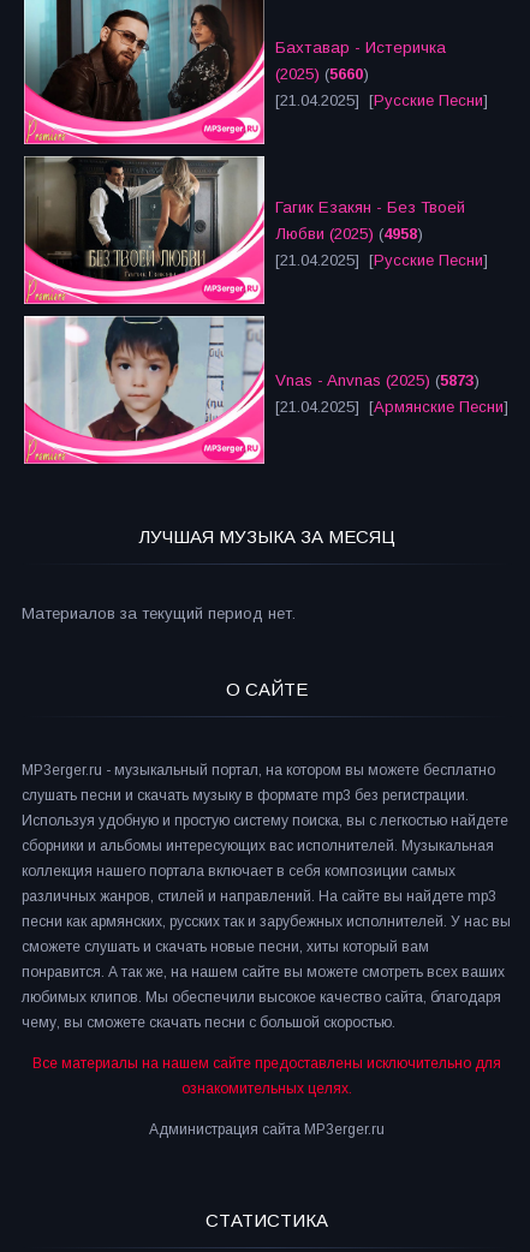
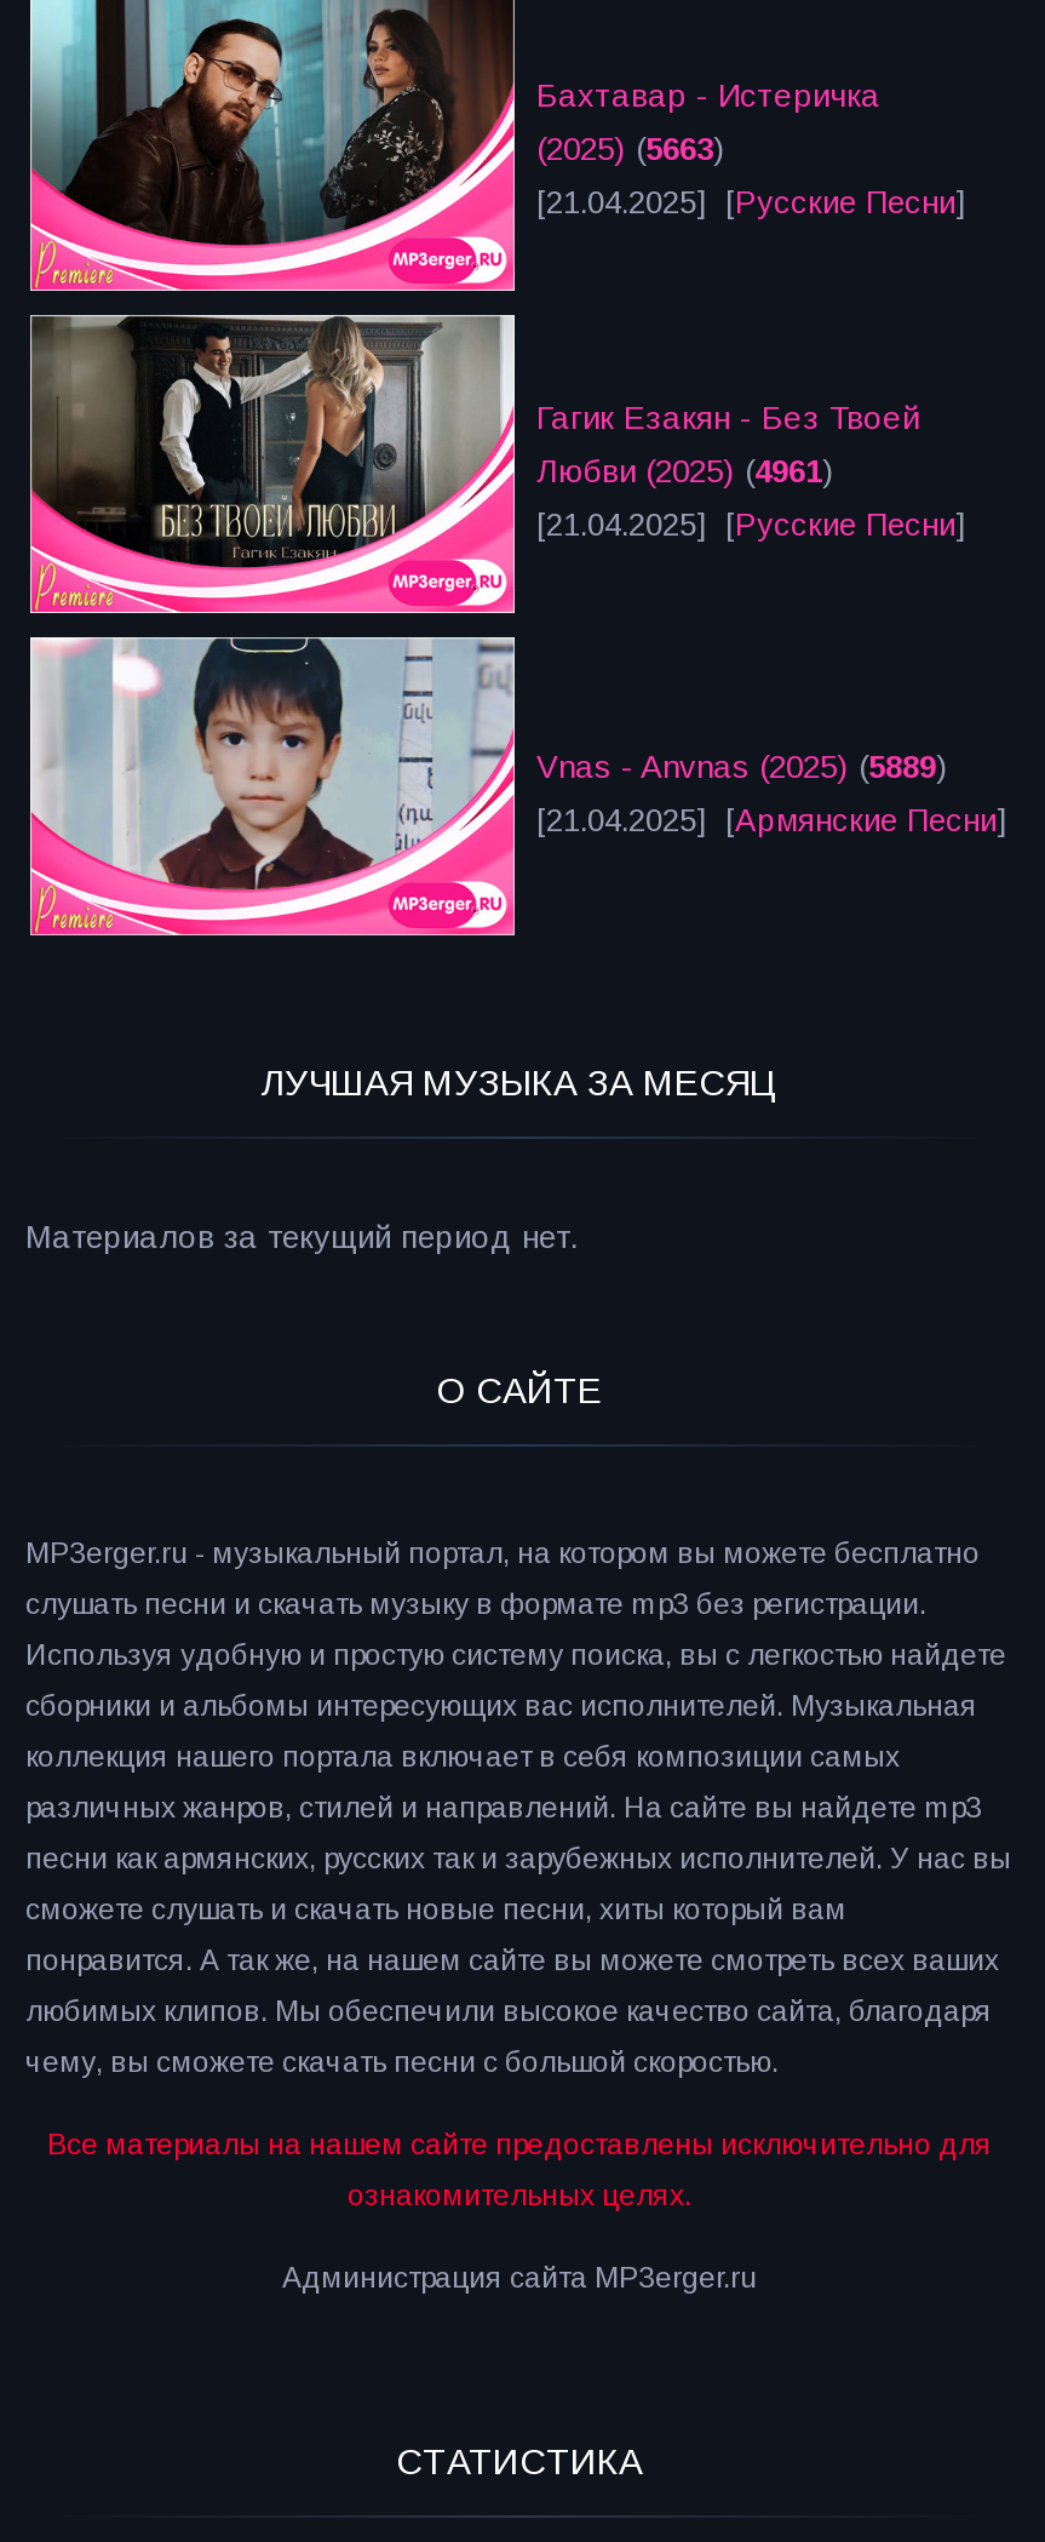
- (2025) (5660)
+ (2025) (5663)

- Любви (2025) (4958)
+ Любви (2025) (4961)

- Vnas - Anvnas (2025) (5873)
+ Vnas - Anvnas (2025) (5889)
